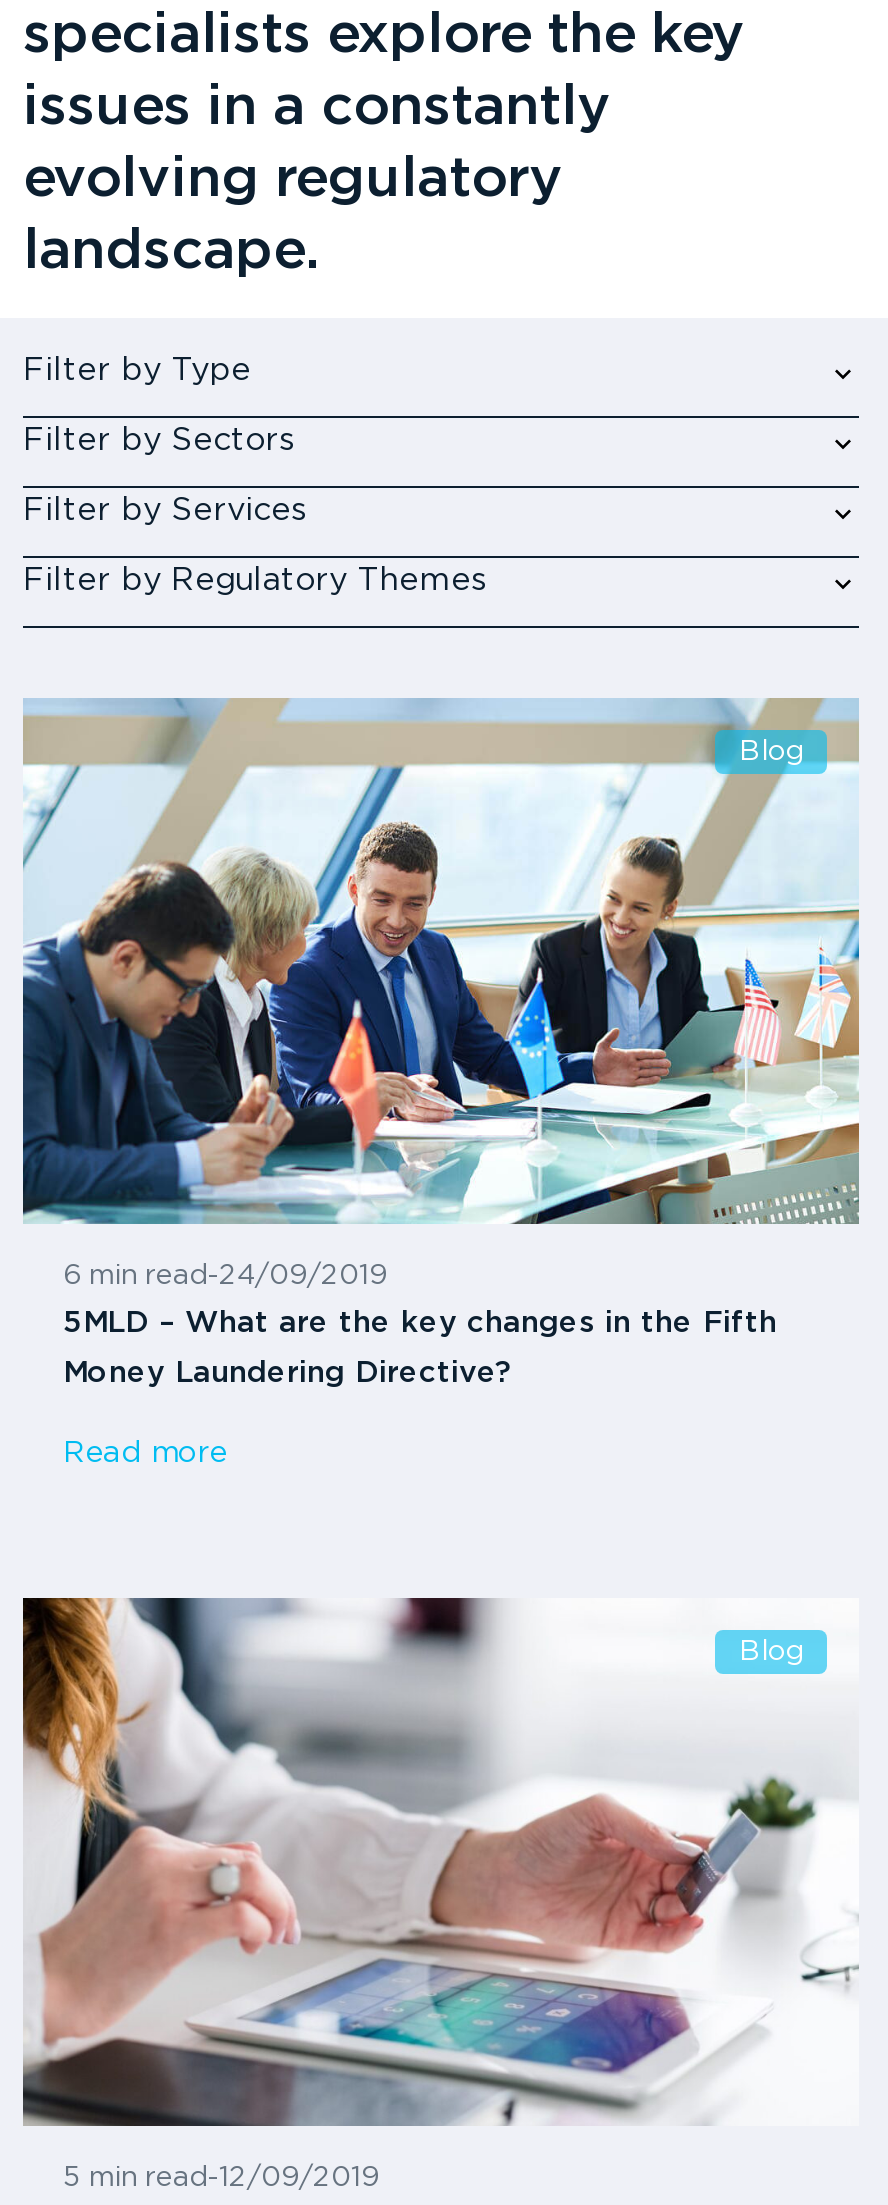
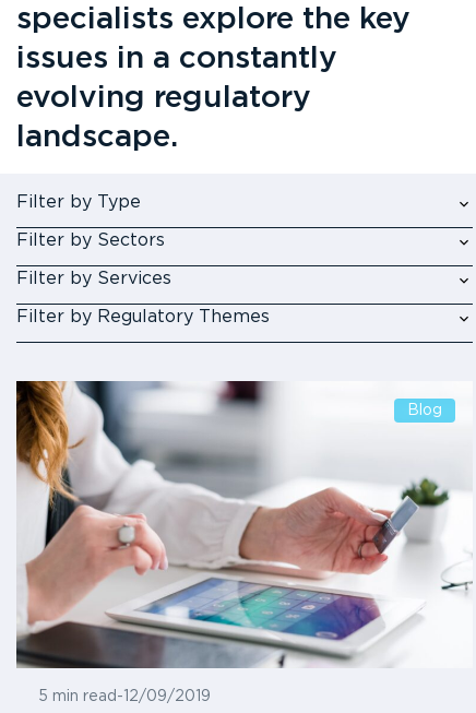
- [image]
- Blog

- 6 min read-24/09/2019
- 5MLD – What are the key changes in the Fifth
- Money Laundering Directive?
- Read more
